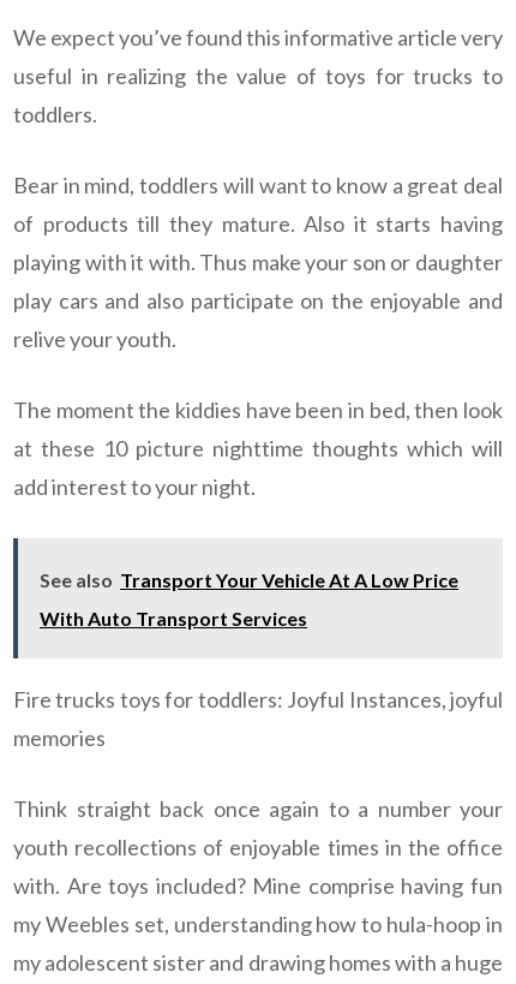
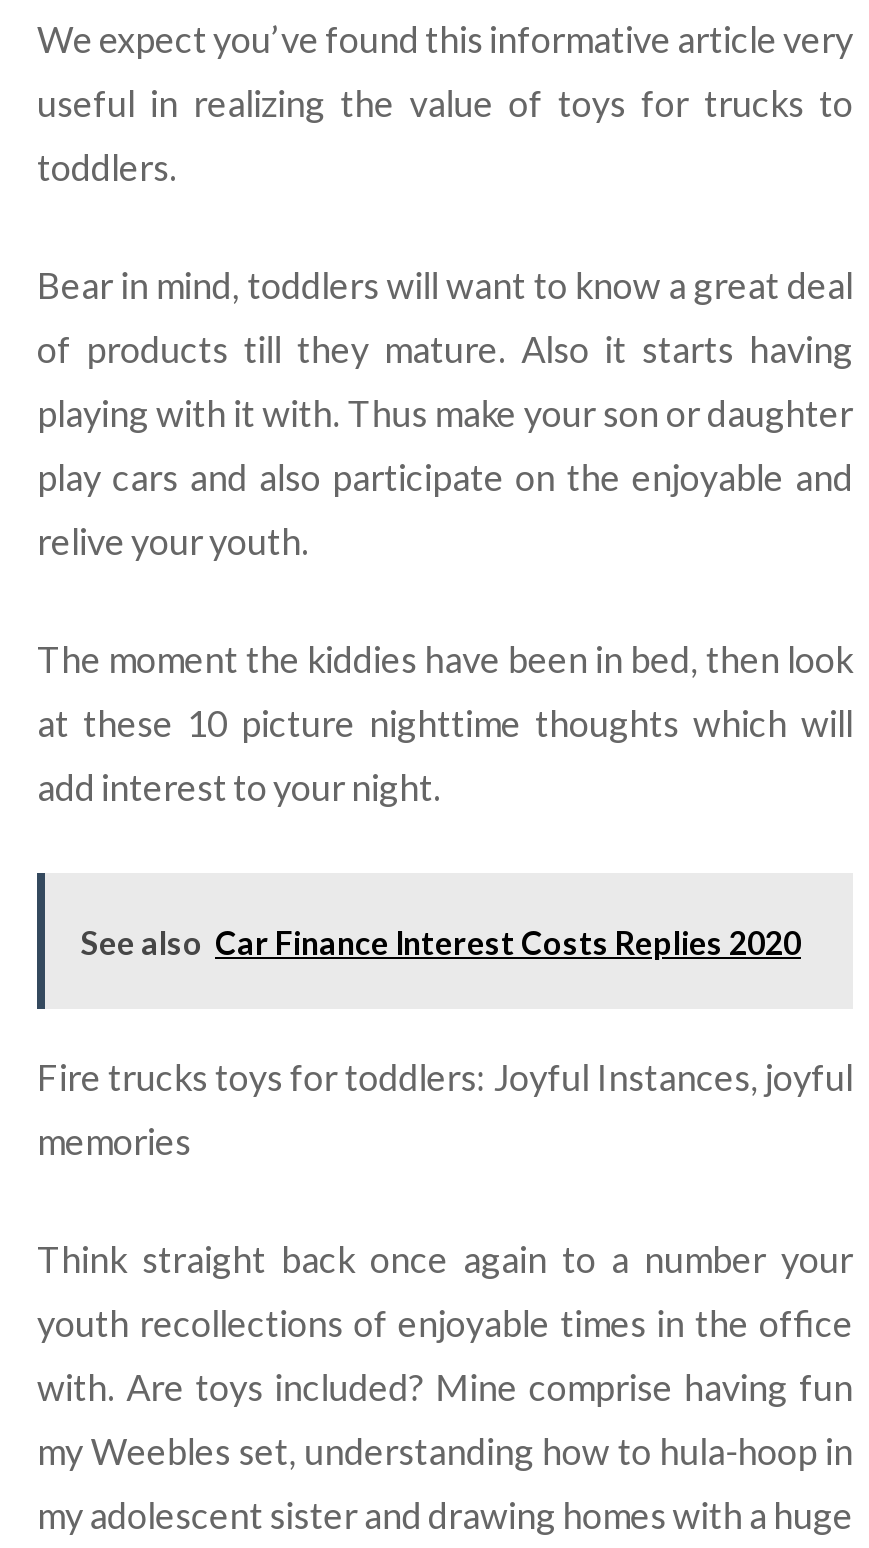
- See also Transport Your Vehicle At A Low Price
- With Auto Transport Services
+ See also Car Finance Interest Costs Replies 2020
